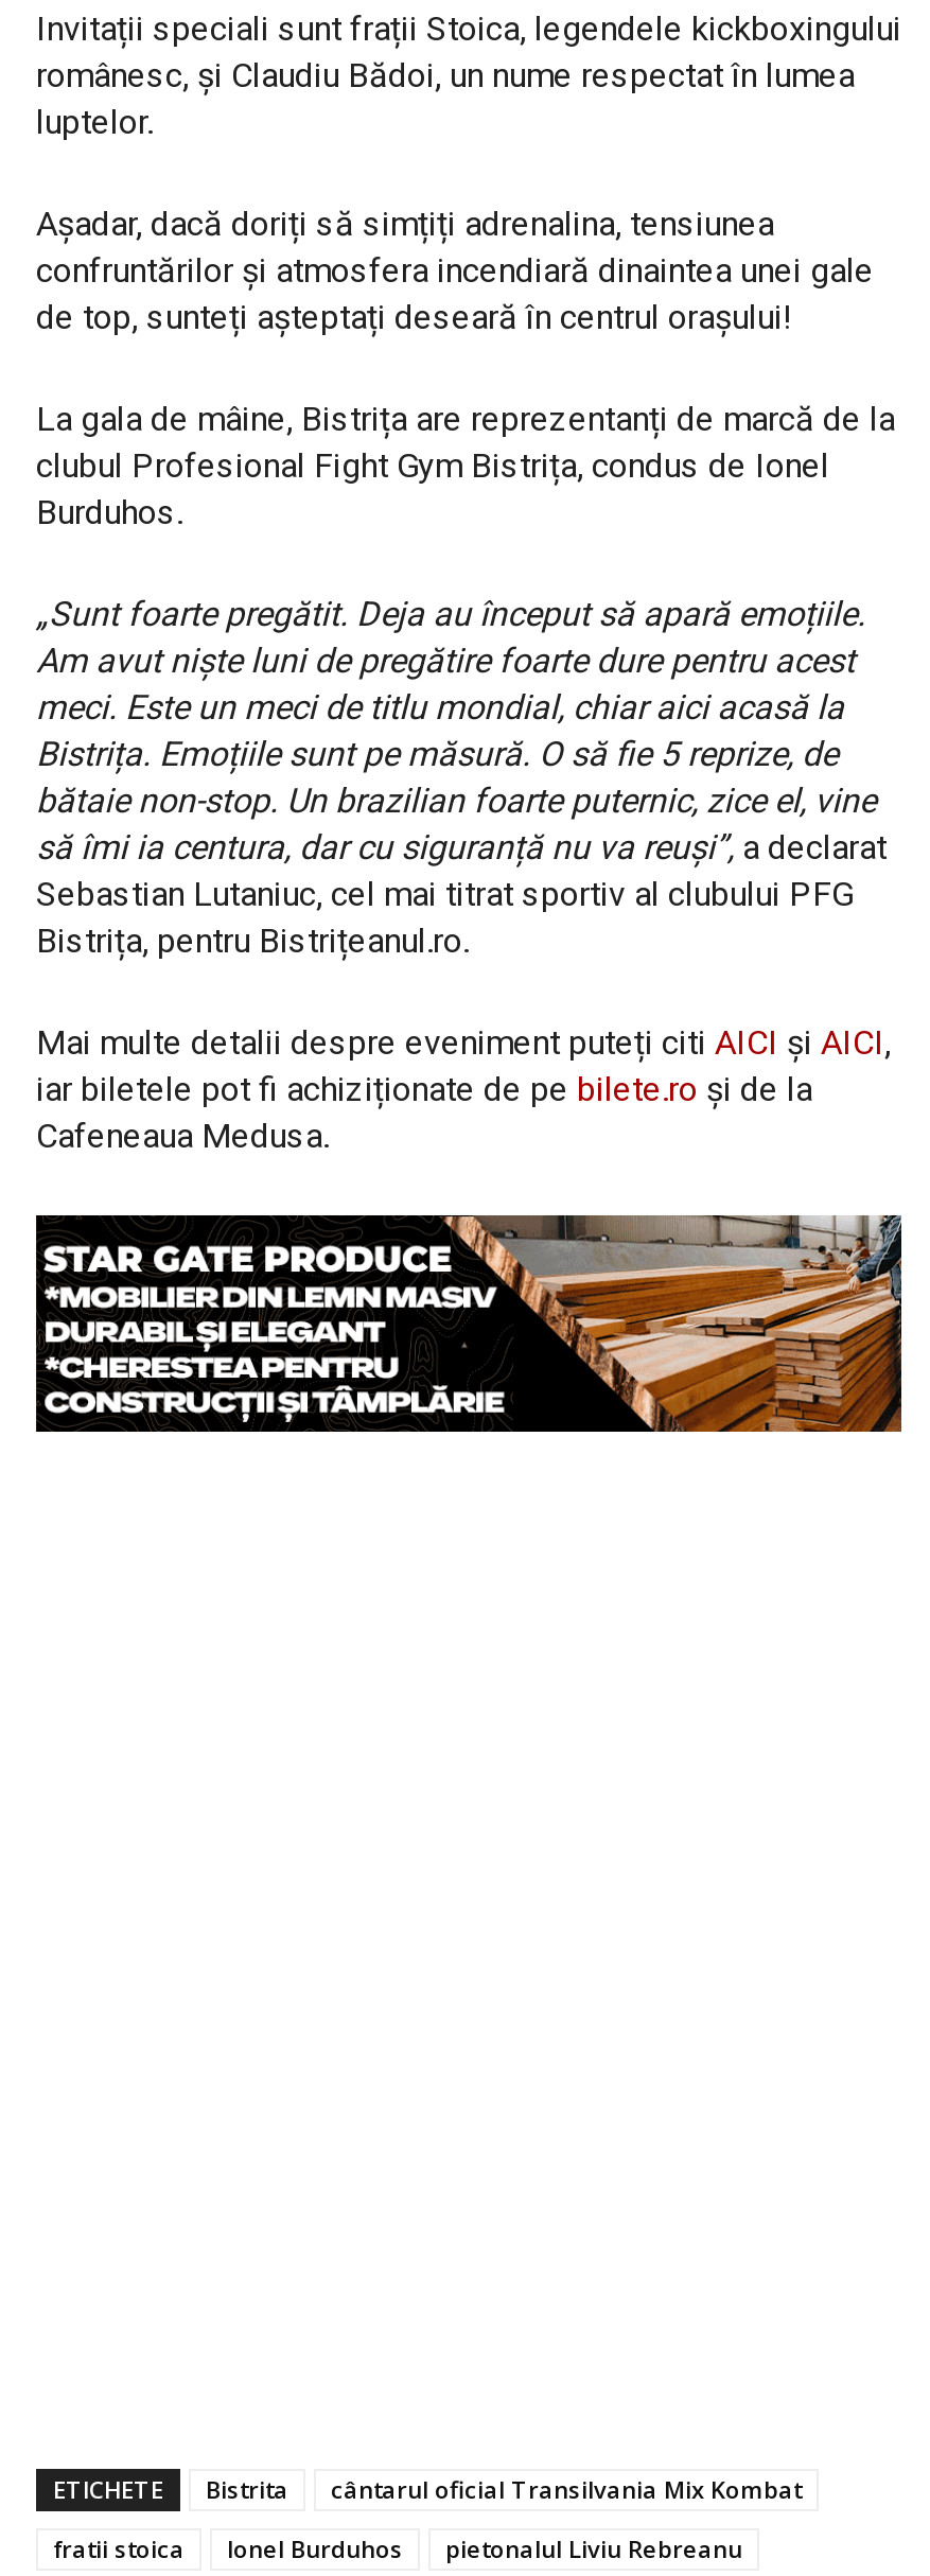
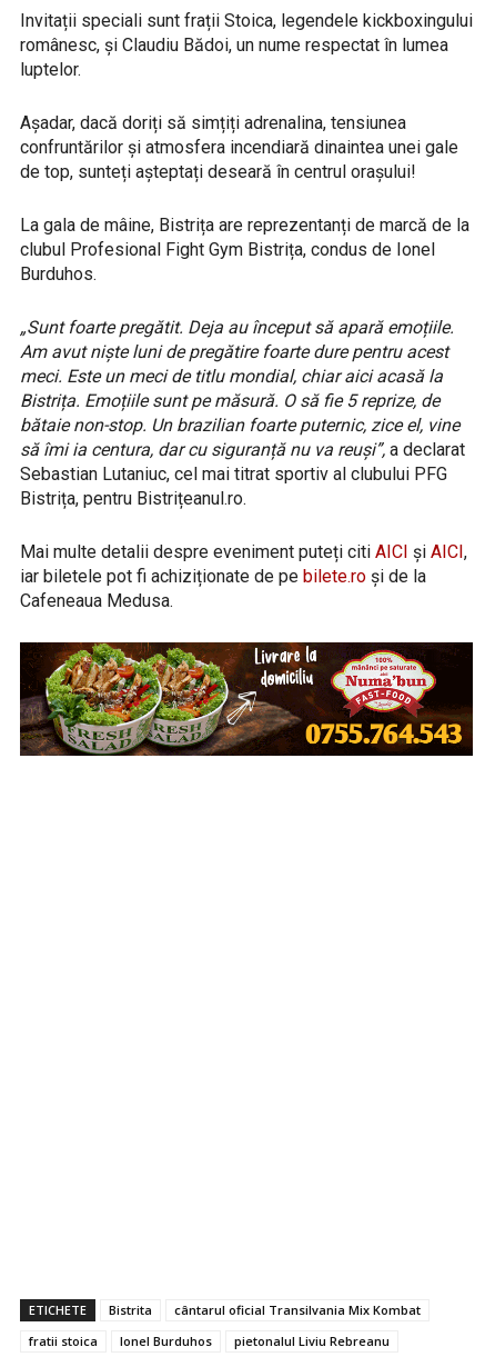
- [image]
+ [image]
